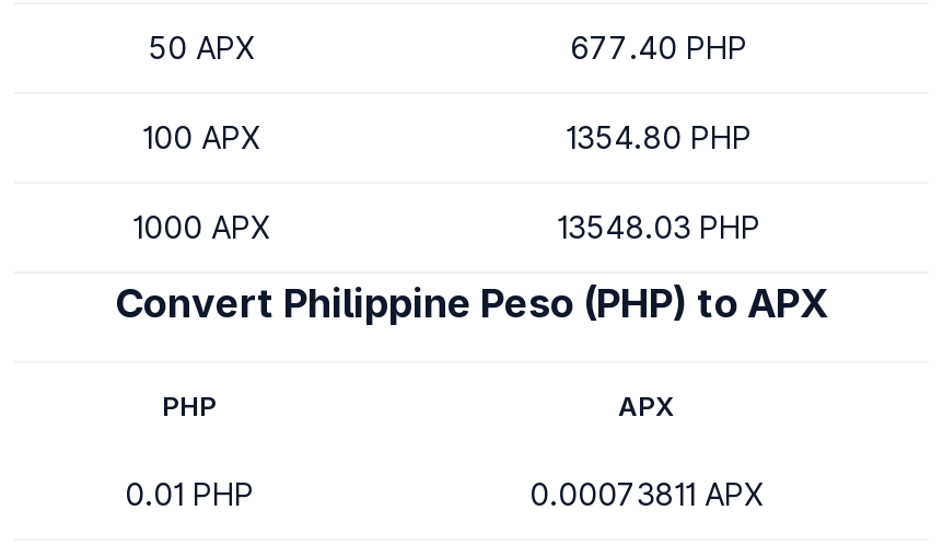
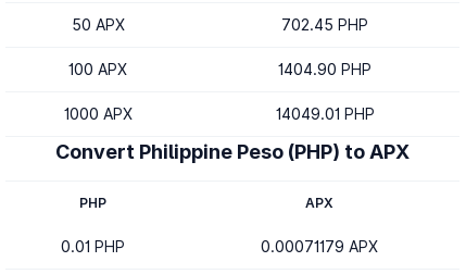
- 677.40 PHP
+ 702.45 PHP

- 1354.80 PHP
+ 1404.90 PHP

- 13548.03 PHP
+ 14049.01 PHP

- 0.00073811 APX
+ 0.00071179 APX
